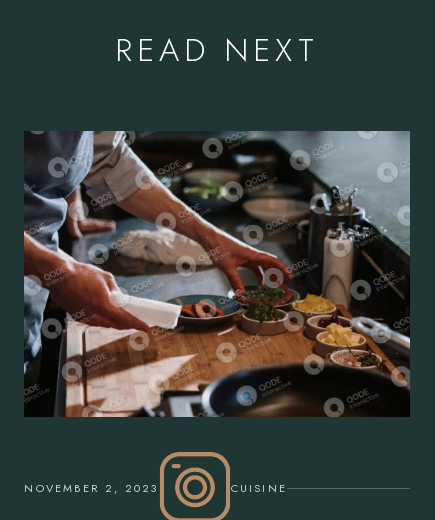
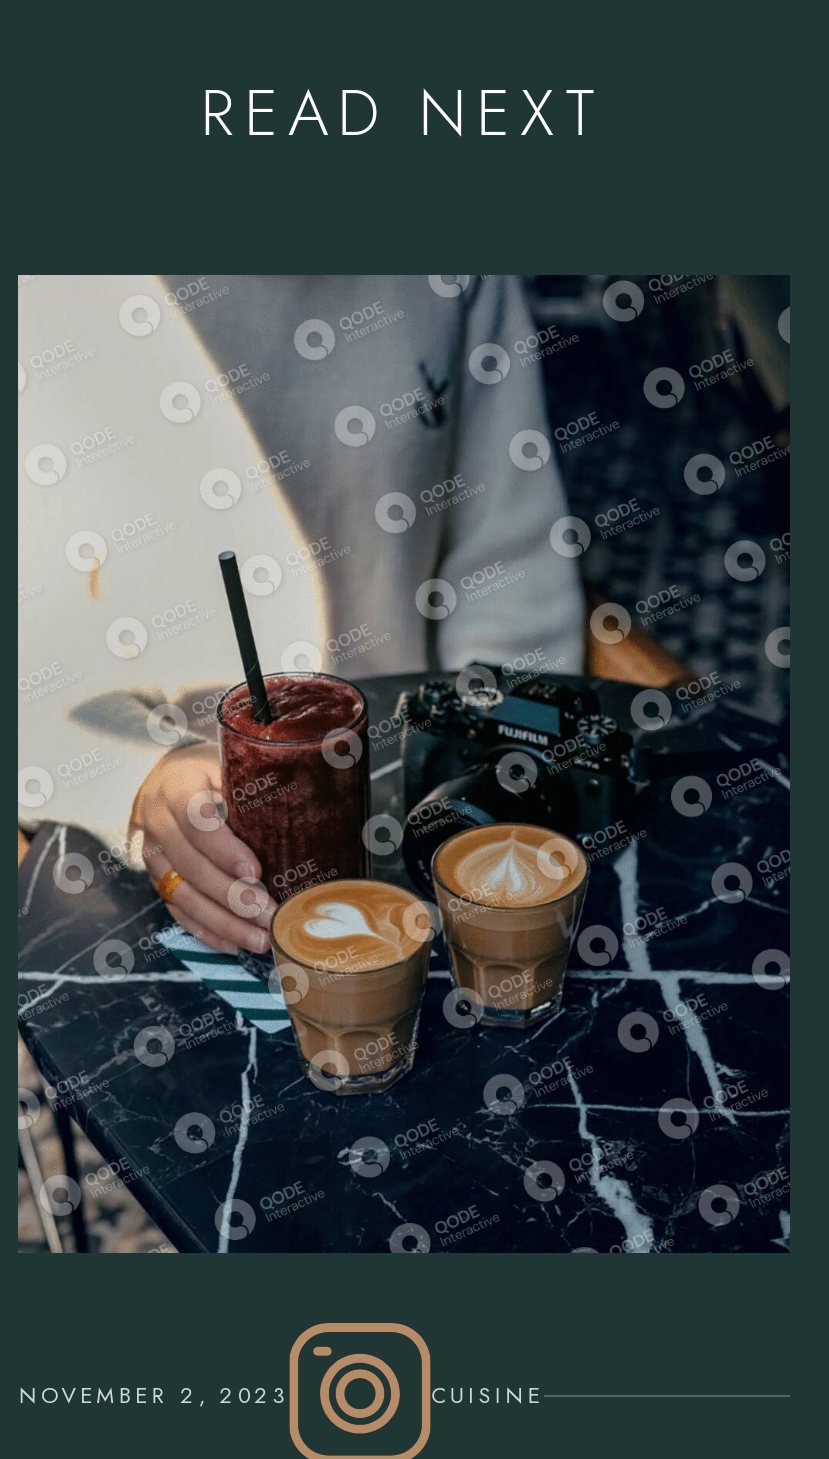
- [image]
+ [image]
